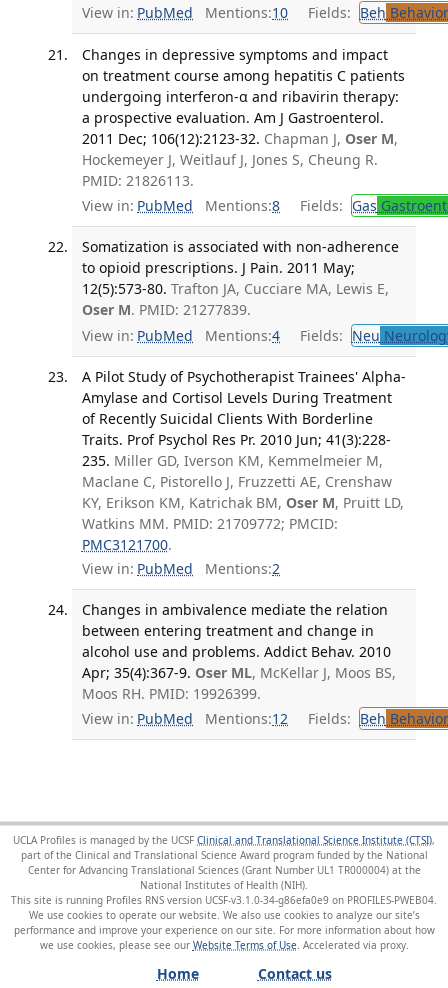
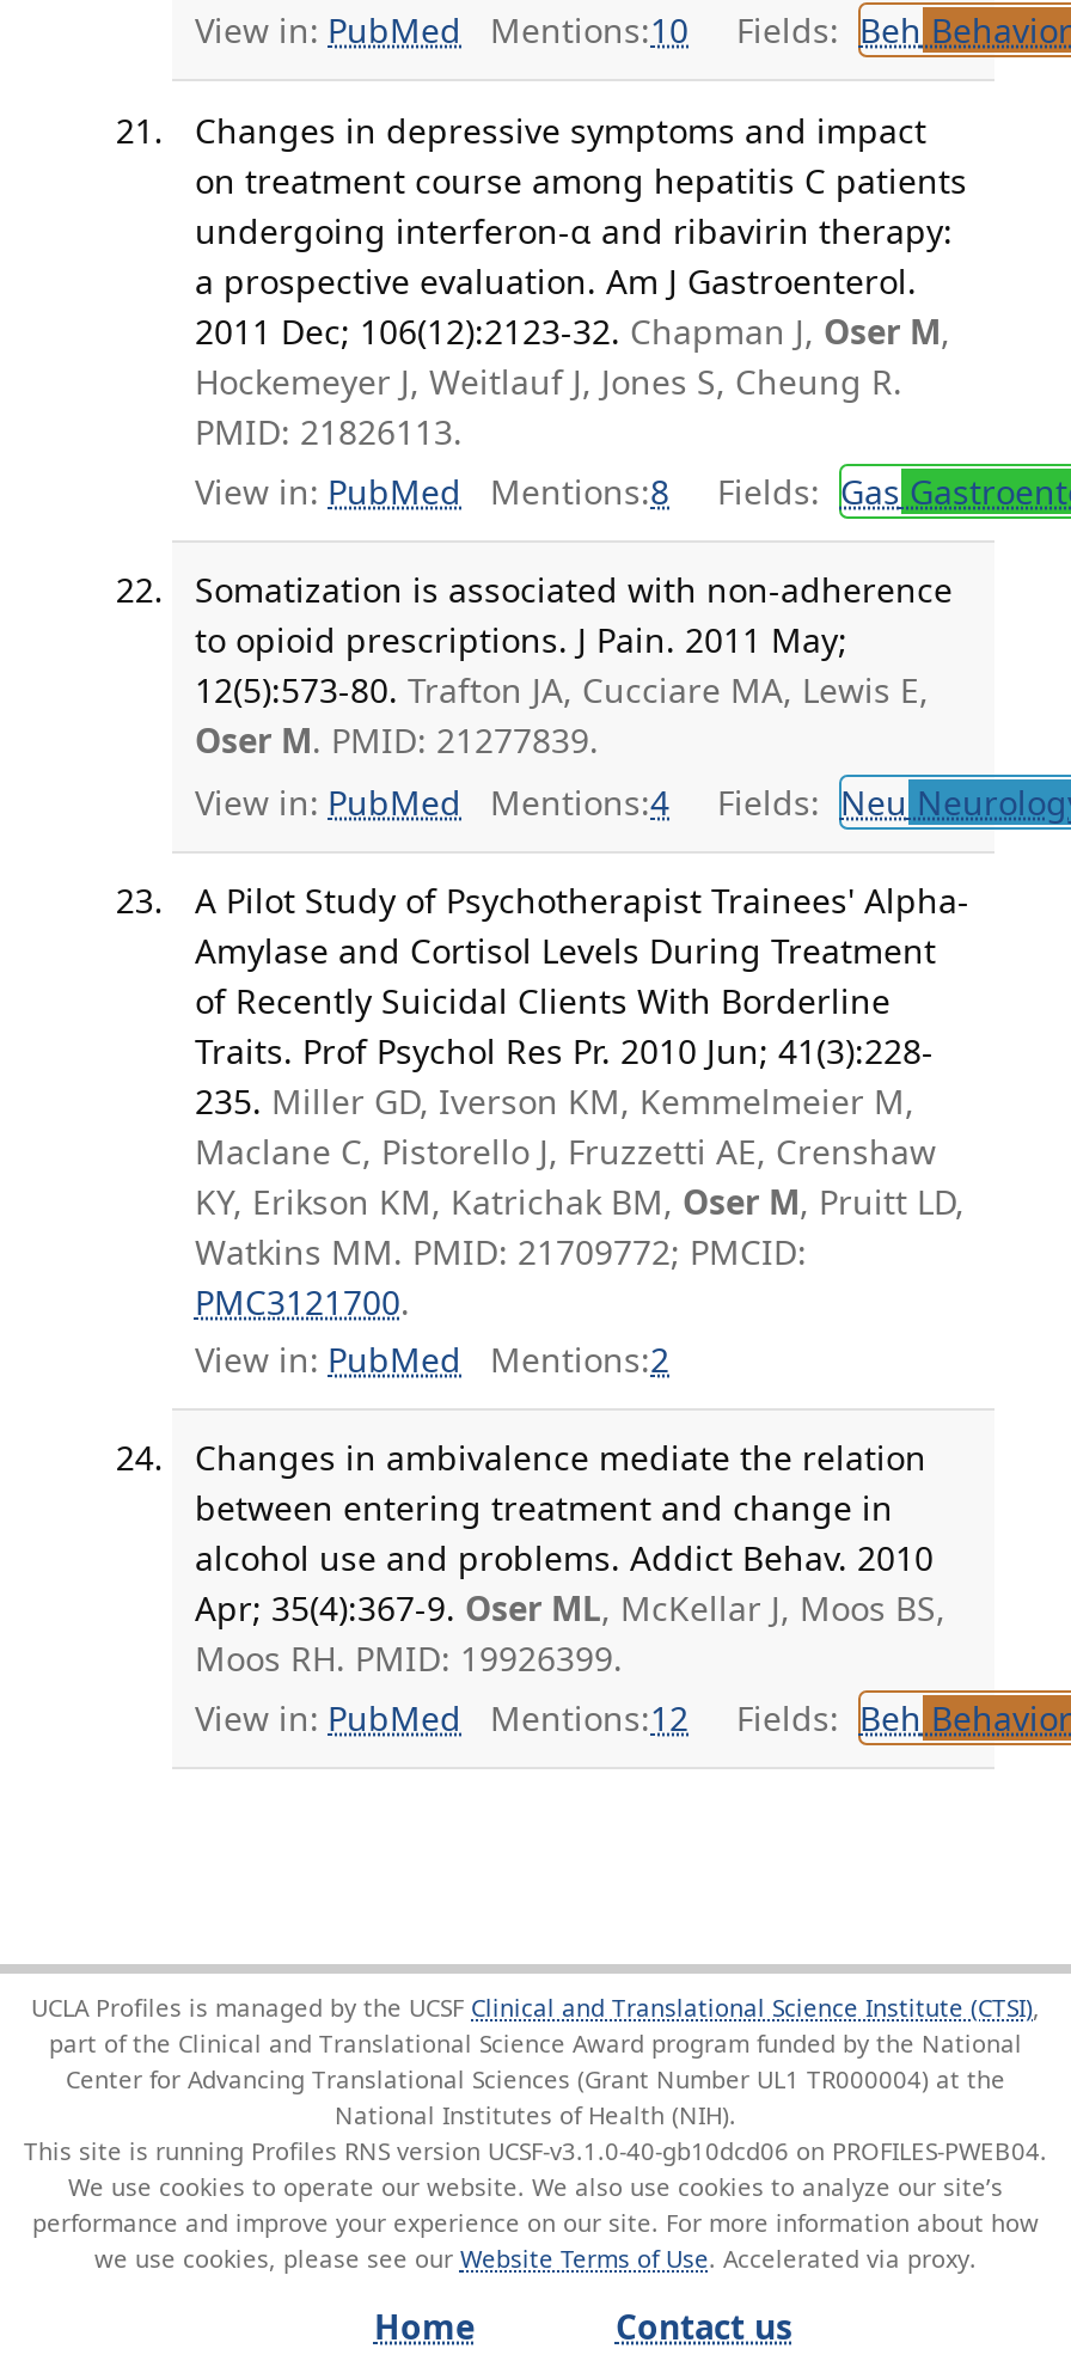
- This site is running Profiles RNS version UCSF-v3.1.0-34-g86efa0e9 on PROFILES-PWEB04.
+ This site is running Profiles RNS version UCSF-v3.1.0-40-gb10dcd06 on PROFILES-PWEB04.
